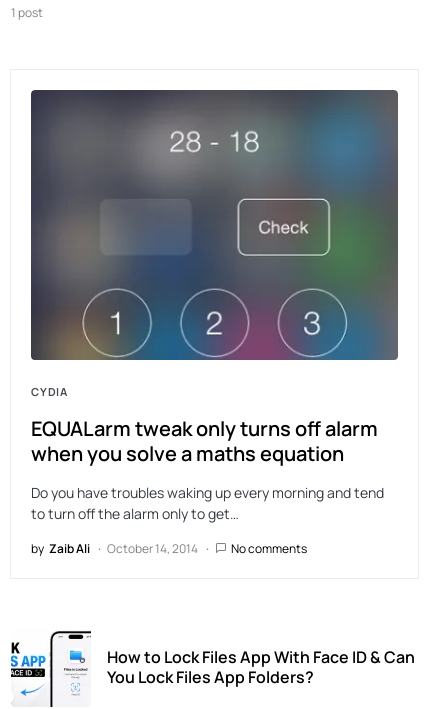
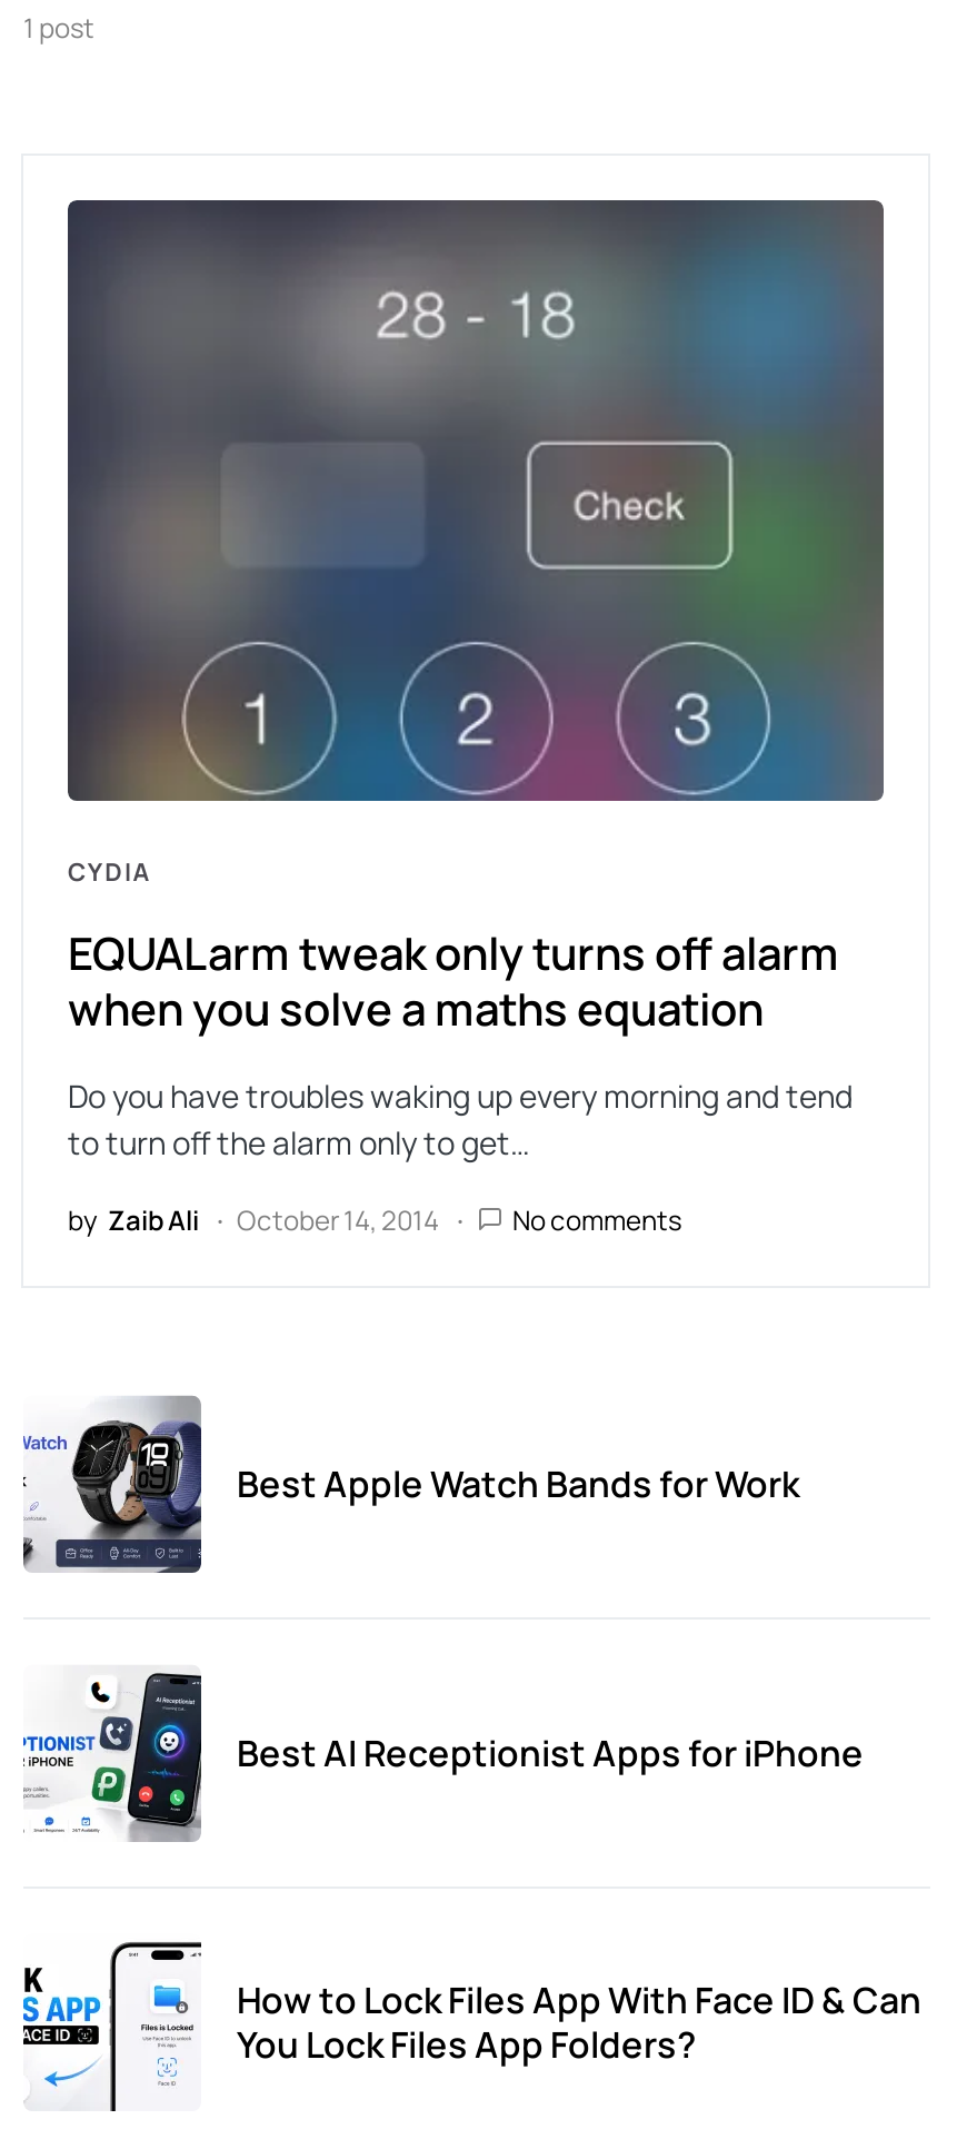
+ [image]
+ Best Apple Watch Bands for Work

+ [image]
+ Best AI Receptionist Apps for iPhone
